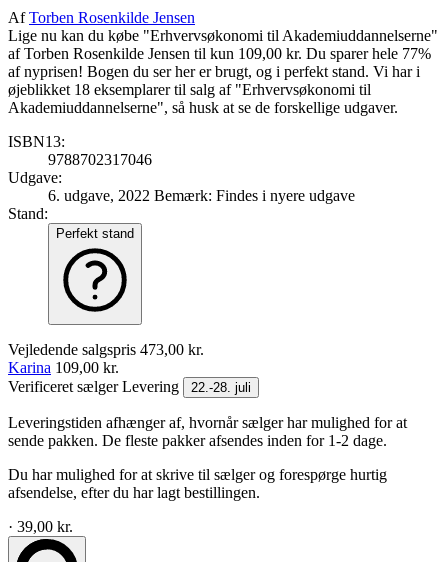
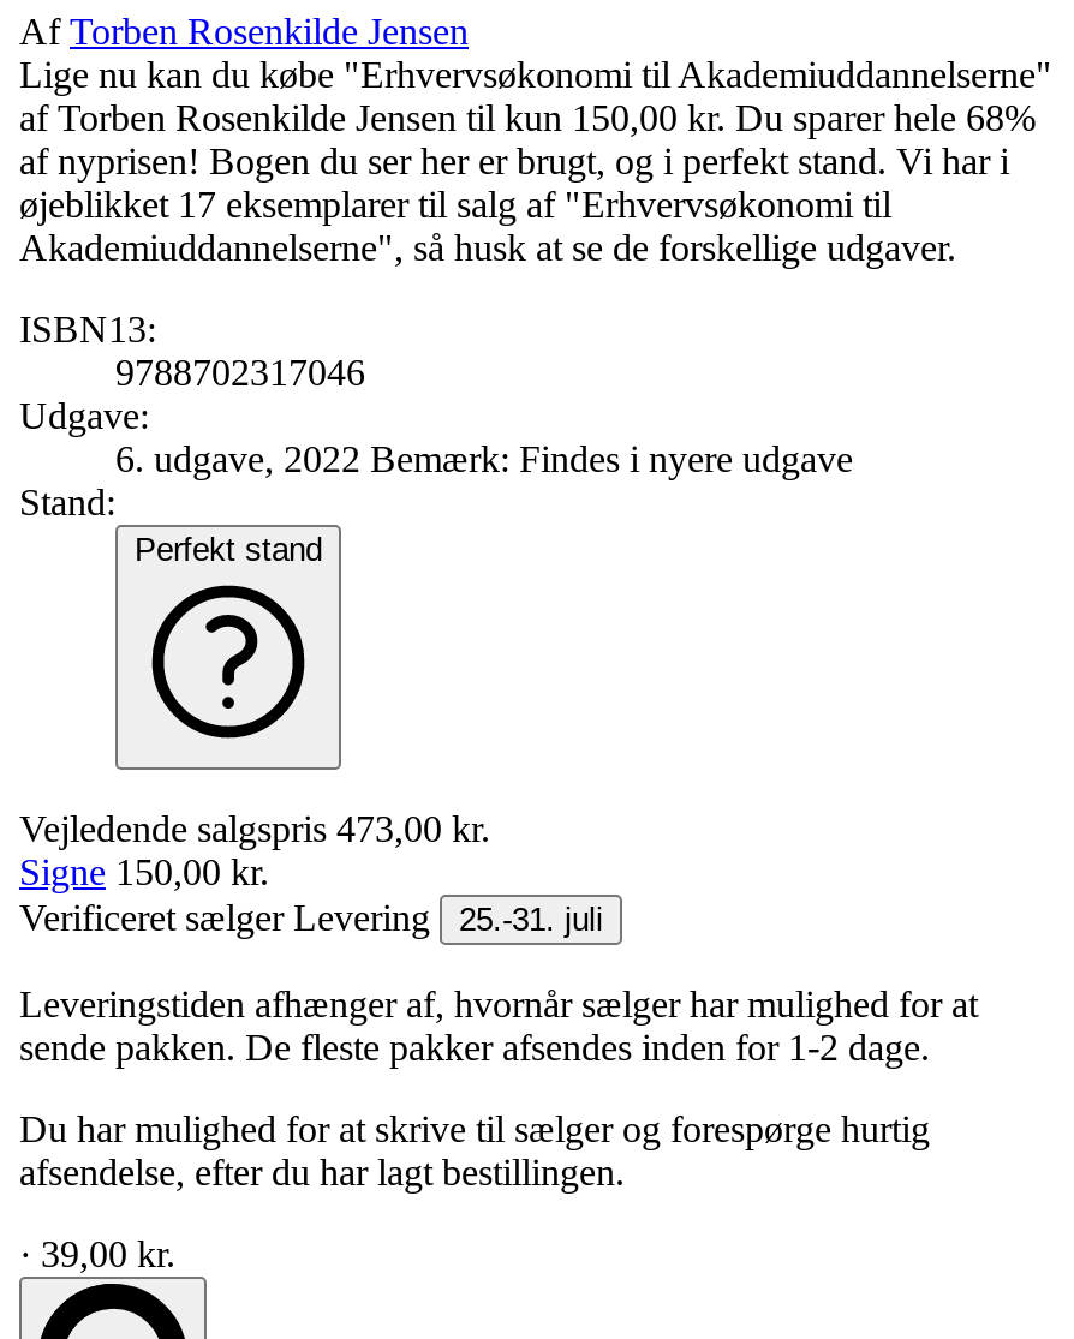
- af Torben Rosenkilde Jensen til kun 109,00 kr. Du sparer hele 77%
+ af Torben Rosenkilde Jensen til kun 150,00 kr. Du sparer hele 68%

- øjeblikket 18 eksemplarer til salg af "Erhvervsøkonomi til
+ øjeblikket 17 eksemplarer til salg af "Erhvervsøkonomi til

- Karina 109,00 kr.
+ Signe 150,00 kr.

- Verificeret sælger Levering 22.-28. juli
+ Verificeret sælger Levering 25.-31. juli
